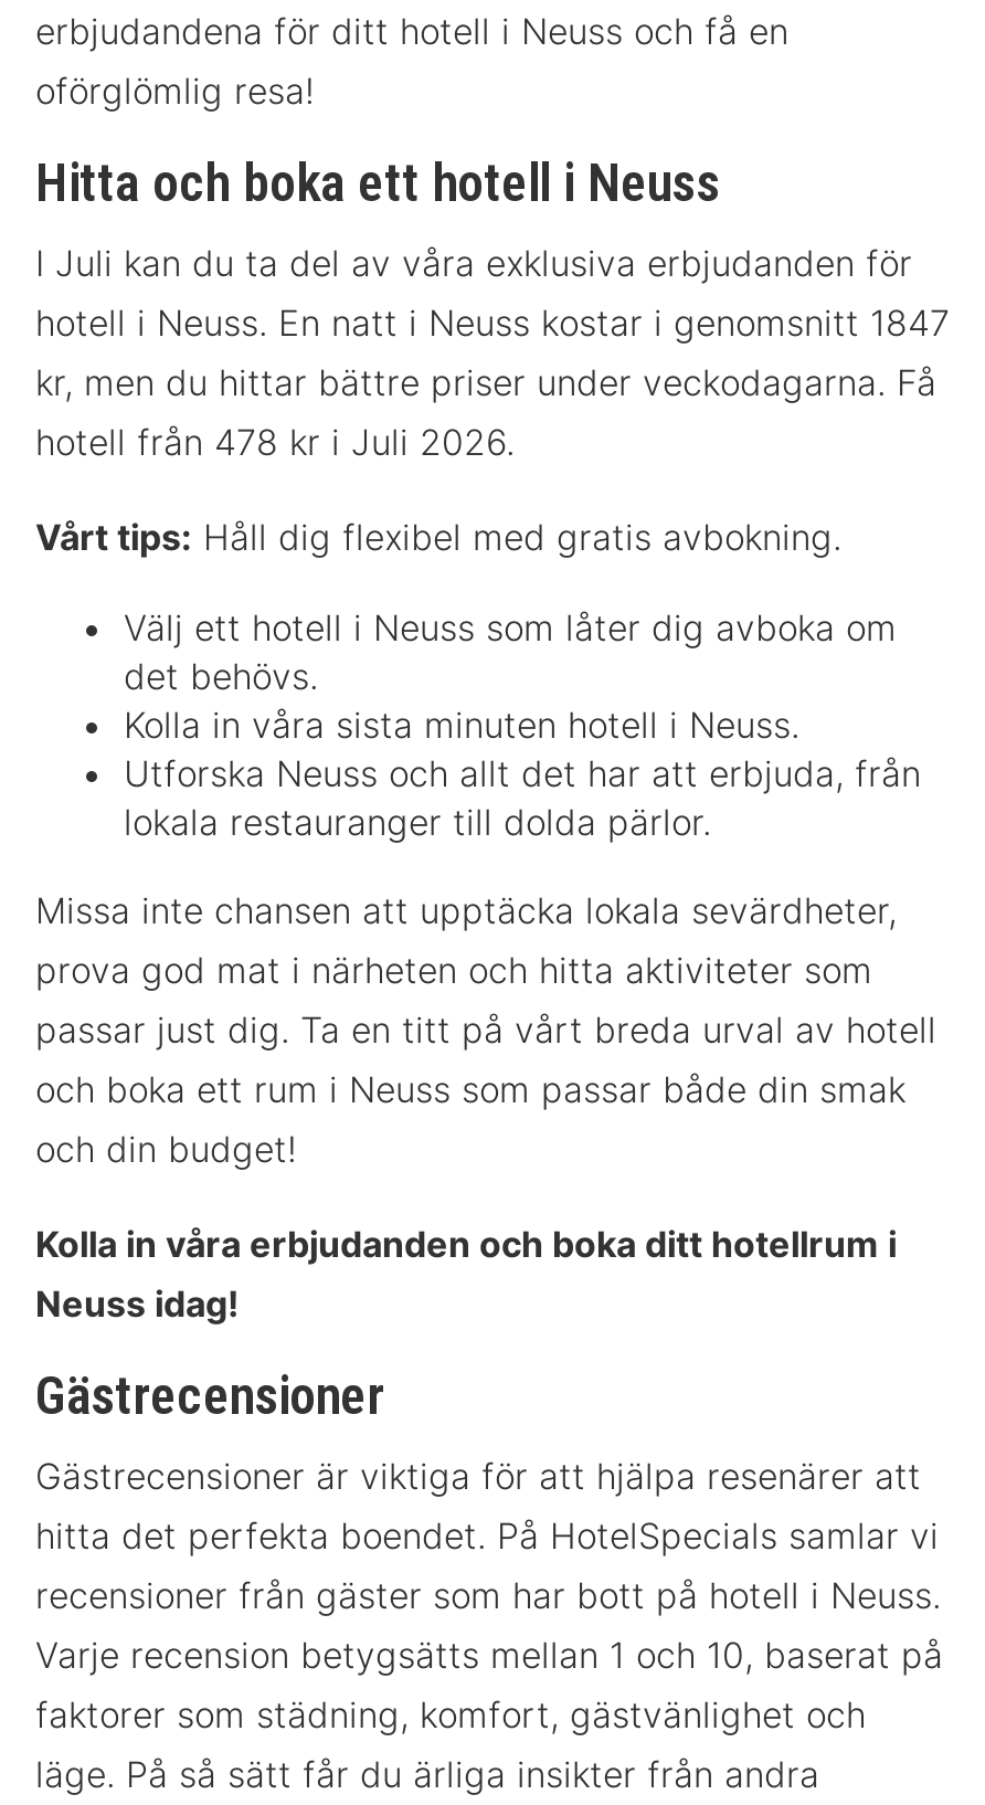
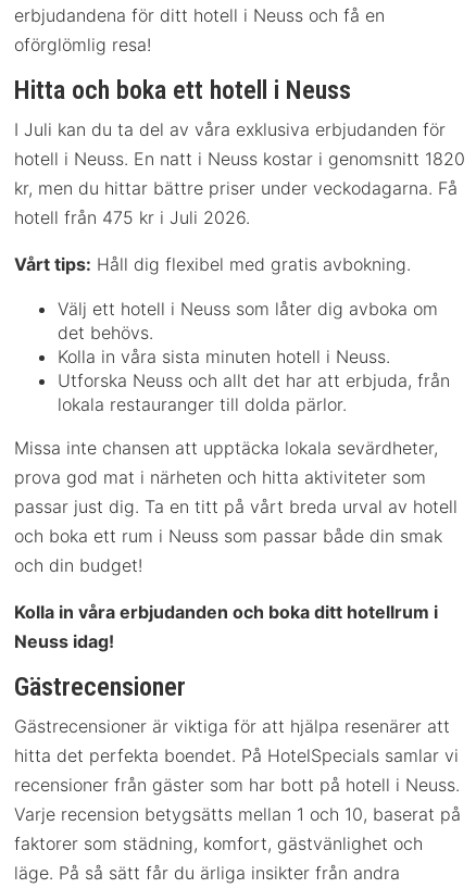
- hotell i Neuss. En natt i Neuss kostar i genomsnitt 1847
+ hotell i Neuss. En natt i Neuss kostar i genomsnitt 1820

- hotell från 478 kr i Juli 2026.
+ hotell från 475 kr i Juli 2026.
